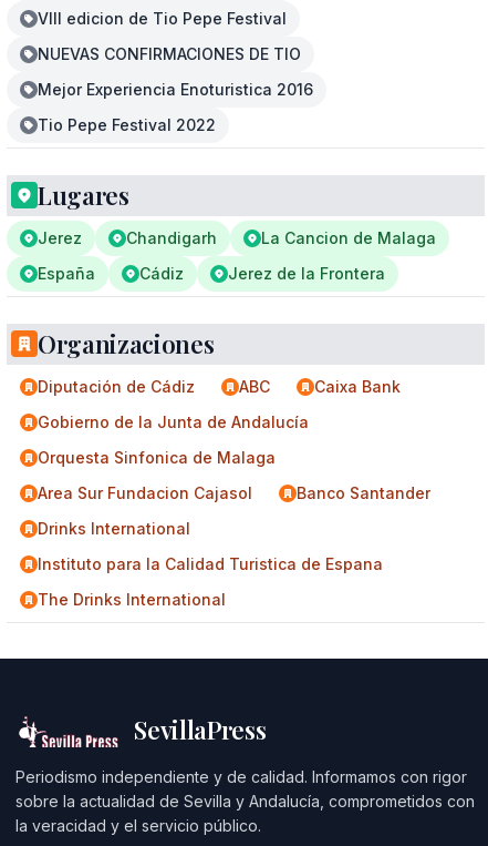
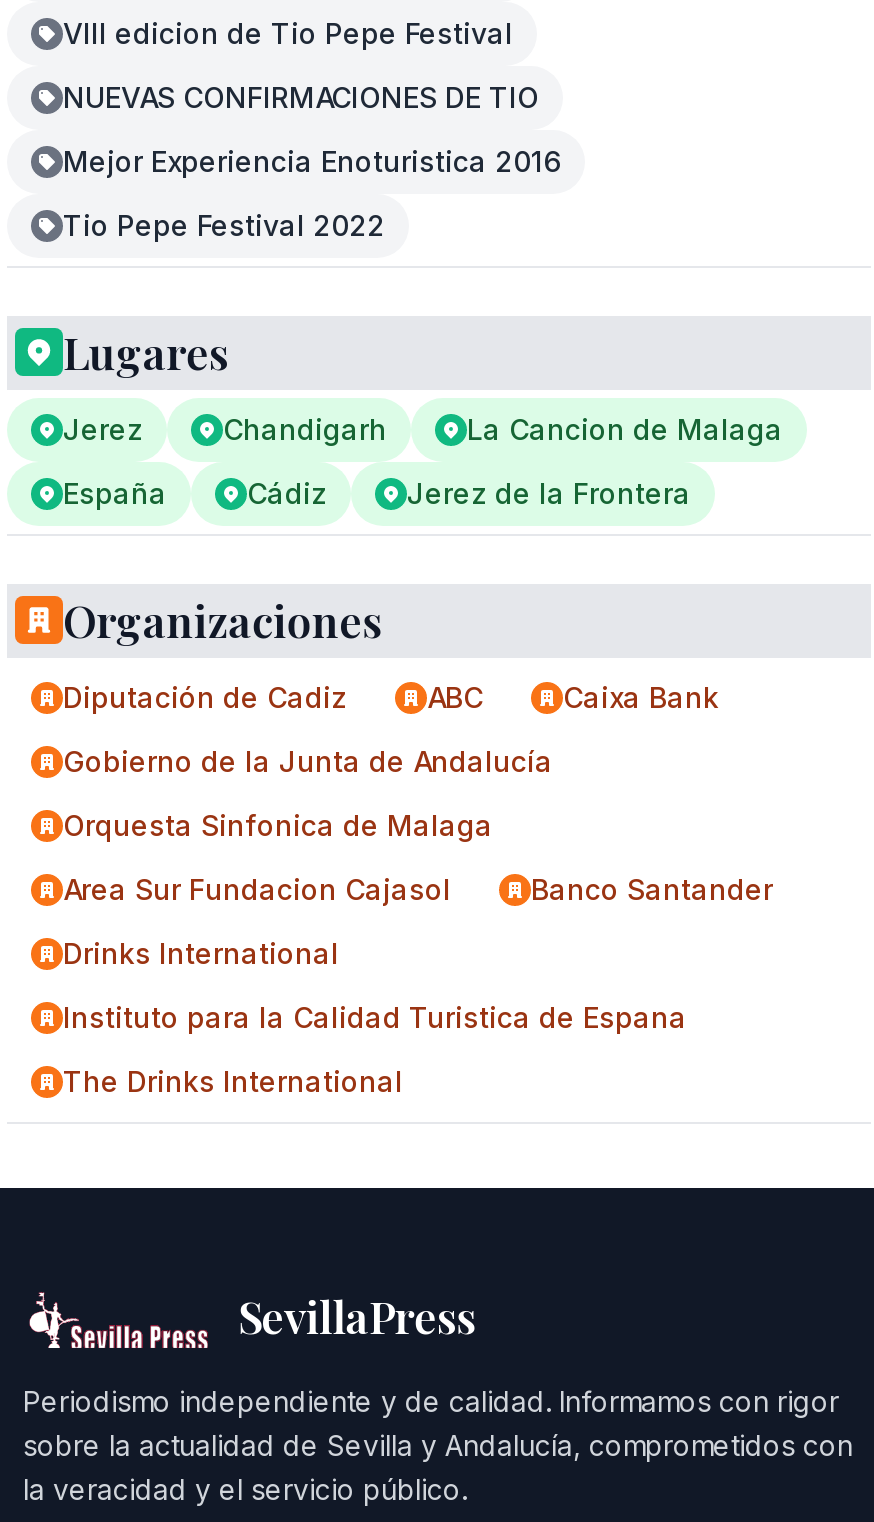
- Diputación de Cádiz
+ Diputación de Cadiz
